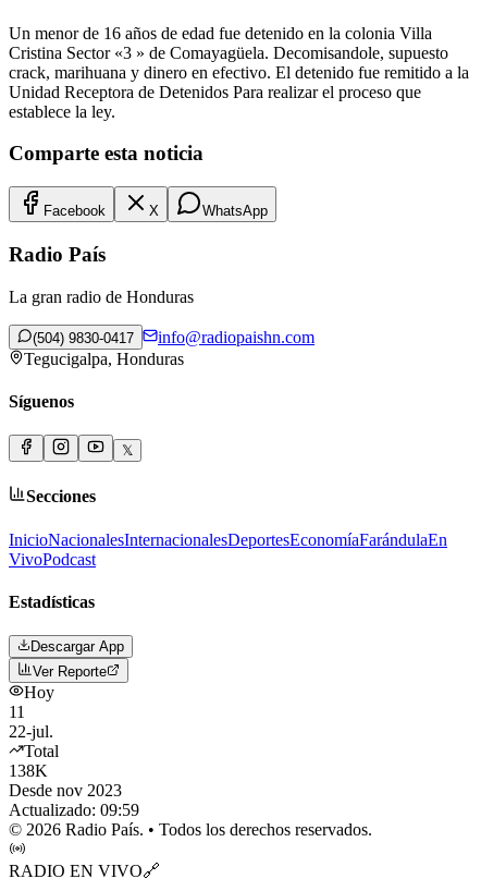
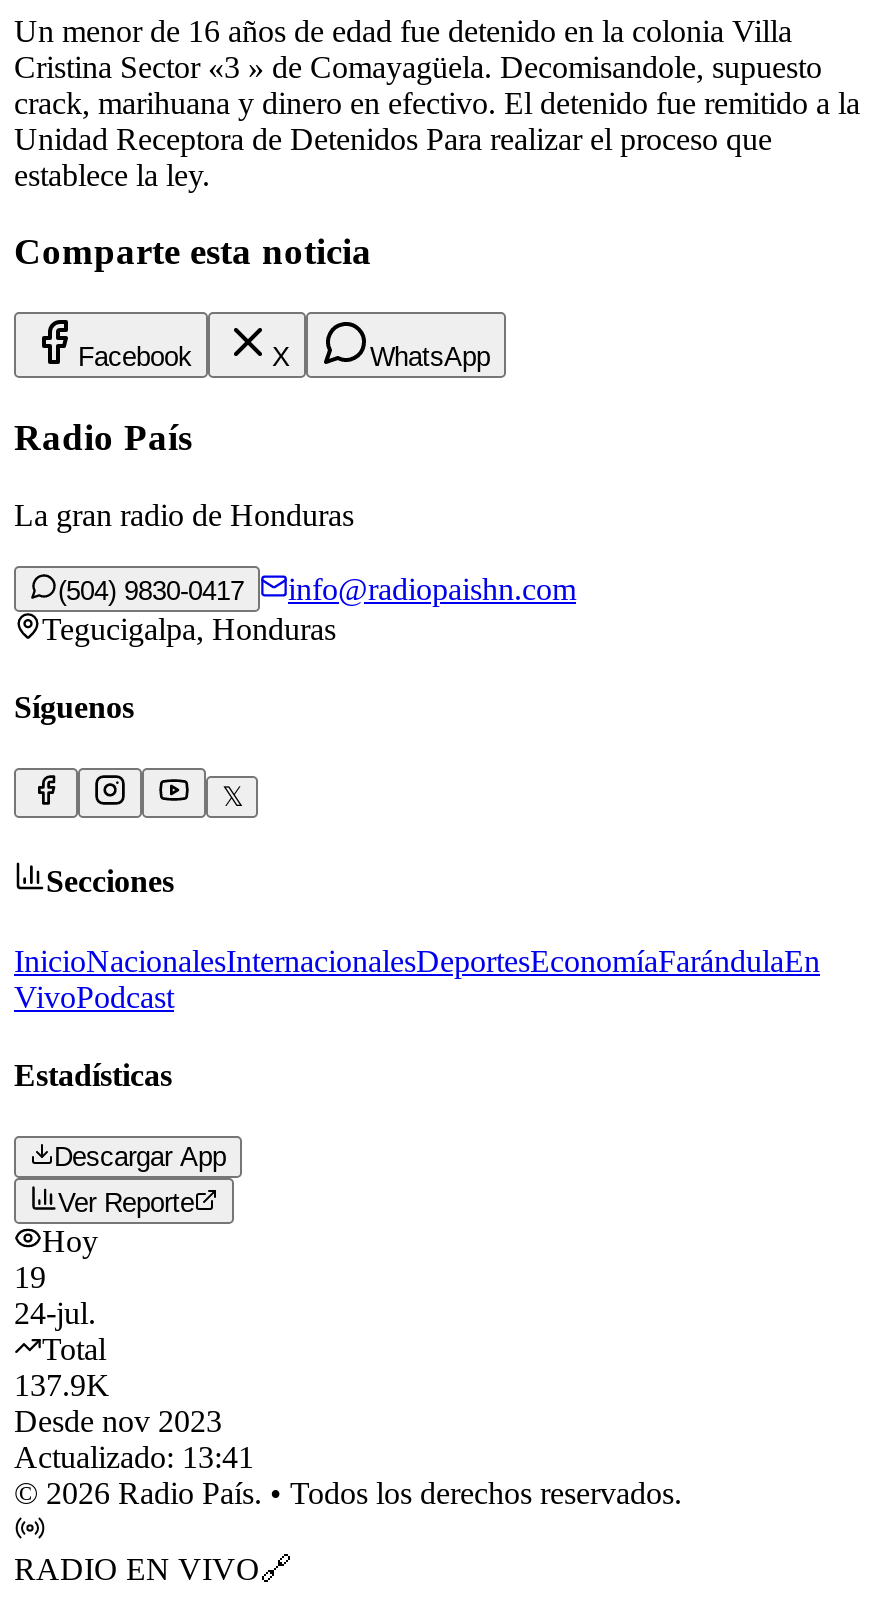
- 11
- 22-jul.
+ 19
+ 24-jul.

- 138K
+ 137.9K

- Actualizado: 09:59
+ Actualizado: 13:41
